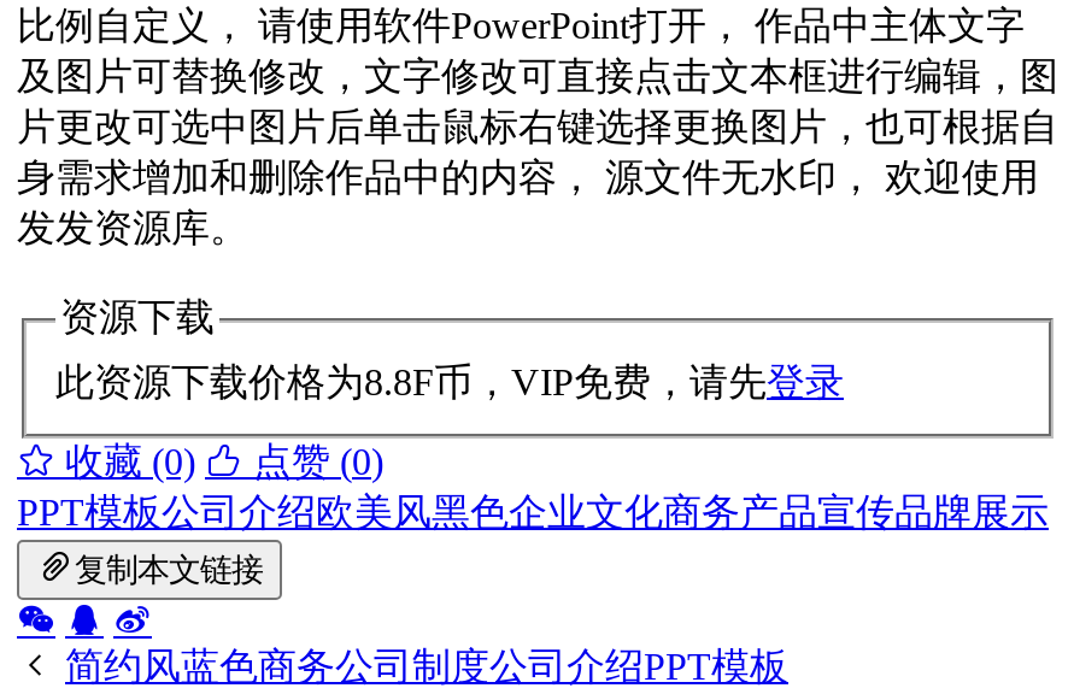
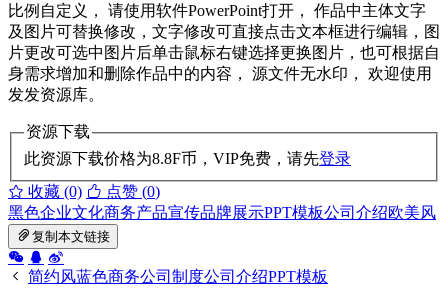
- PPT模板公司介绍欧美风黑色企业文化商务产品宣传品牌展示
+ 黑色企业文化商务产品宣传品牌展示PPT模板公司介绍欧美风
